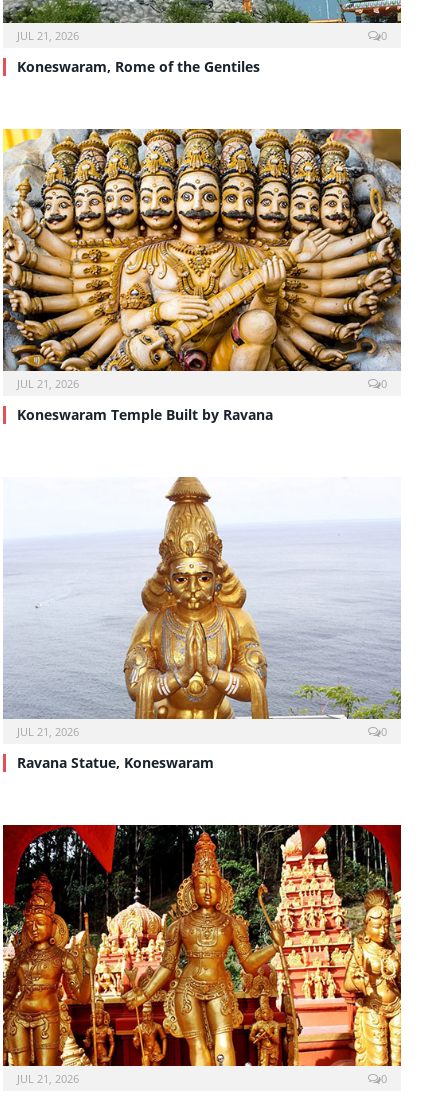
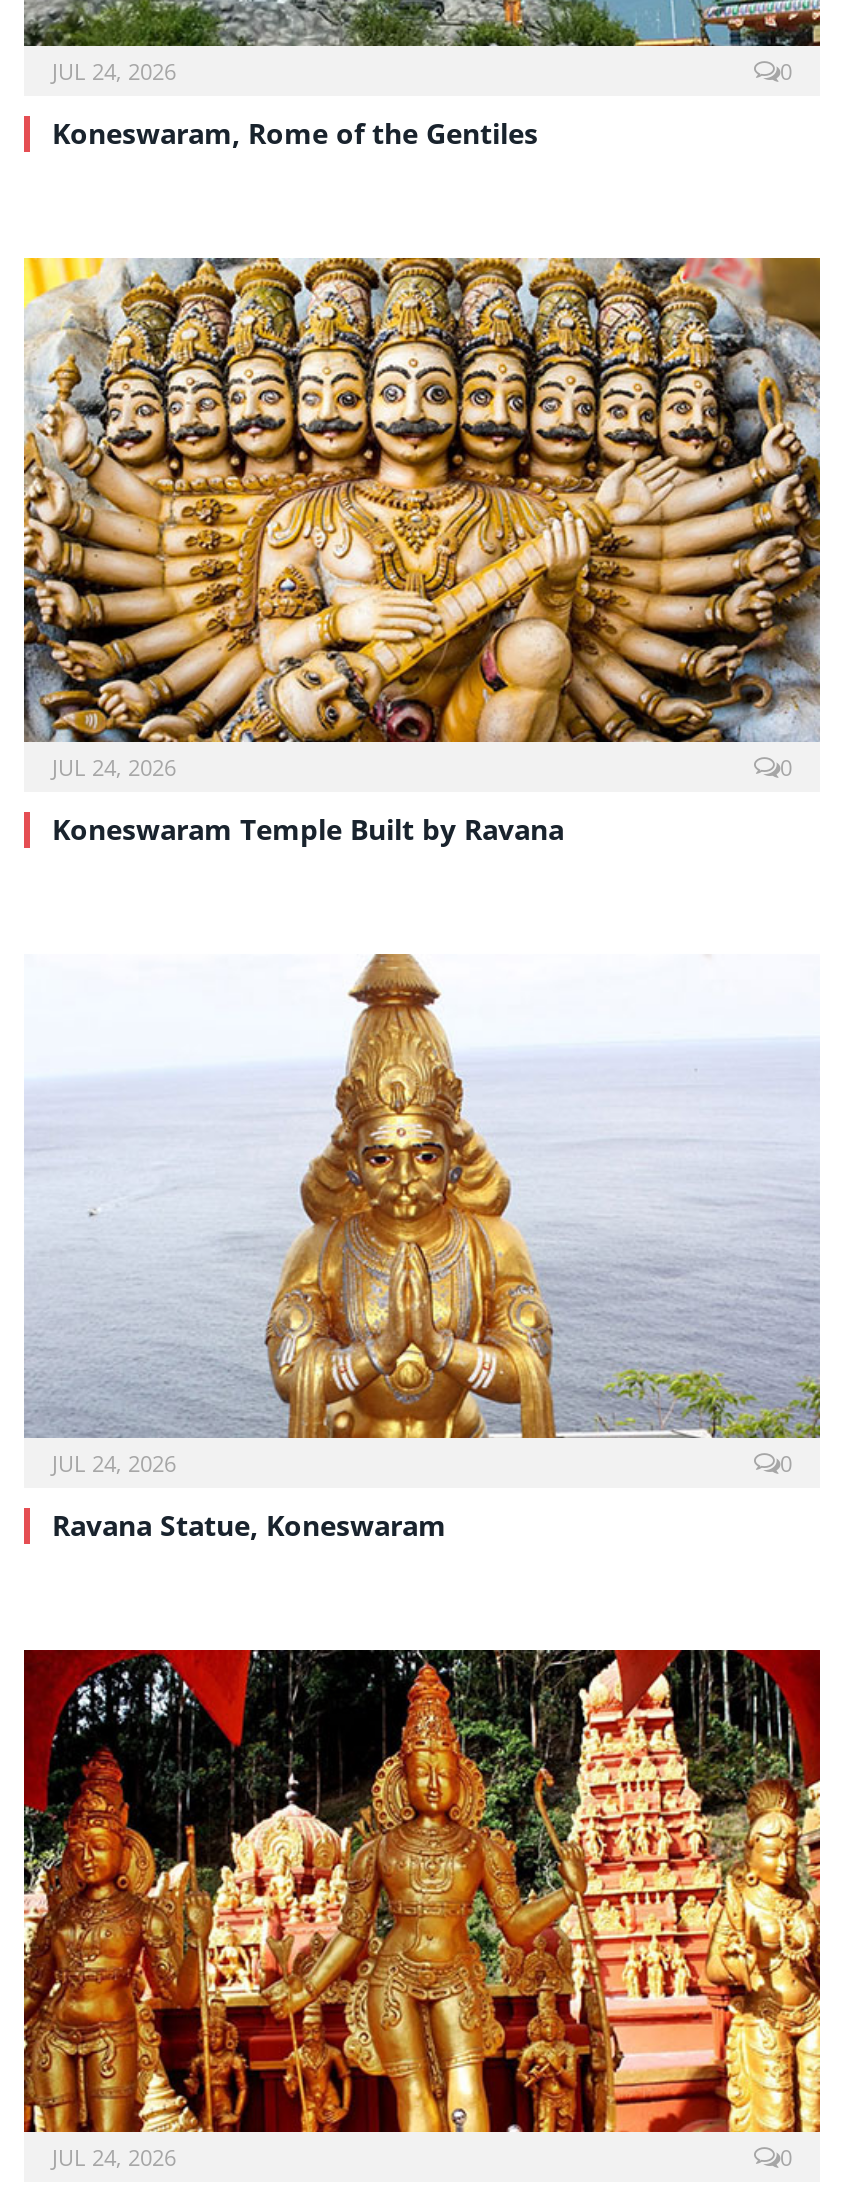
- JUL 21, 2026
+ JUL 24, 2026

- JUL 21, 2026
+ JUL 24, 2026

- JUL 21, 2026
+ JUL 24, 2026

- JUL 21, 2026
+ JUL 24, 2026
